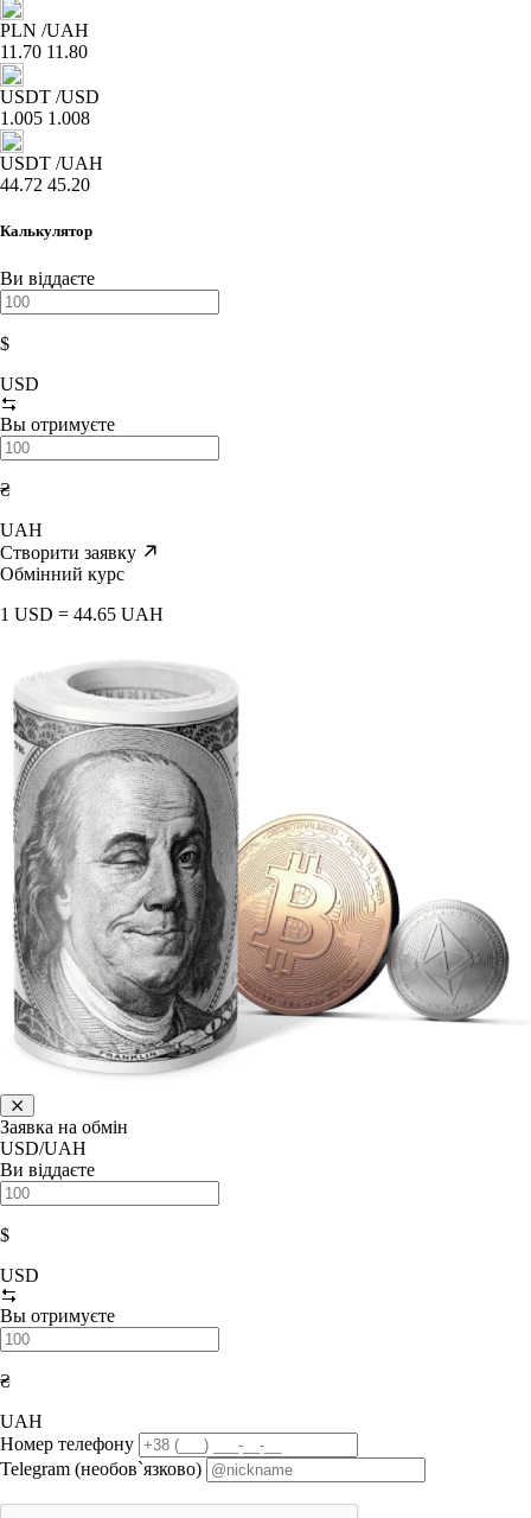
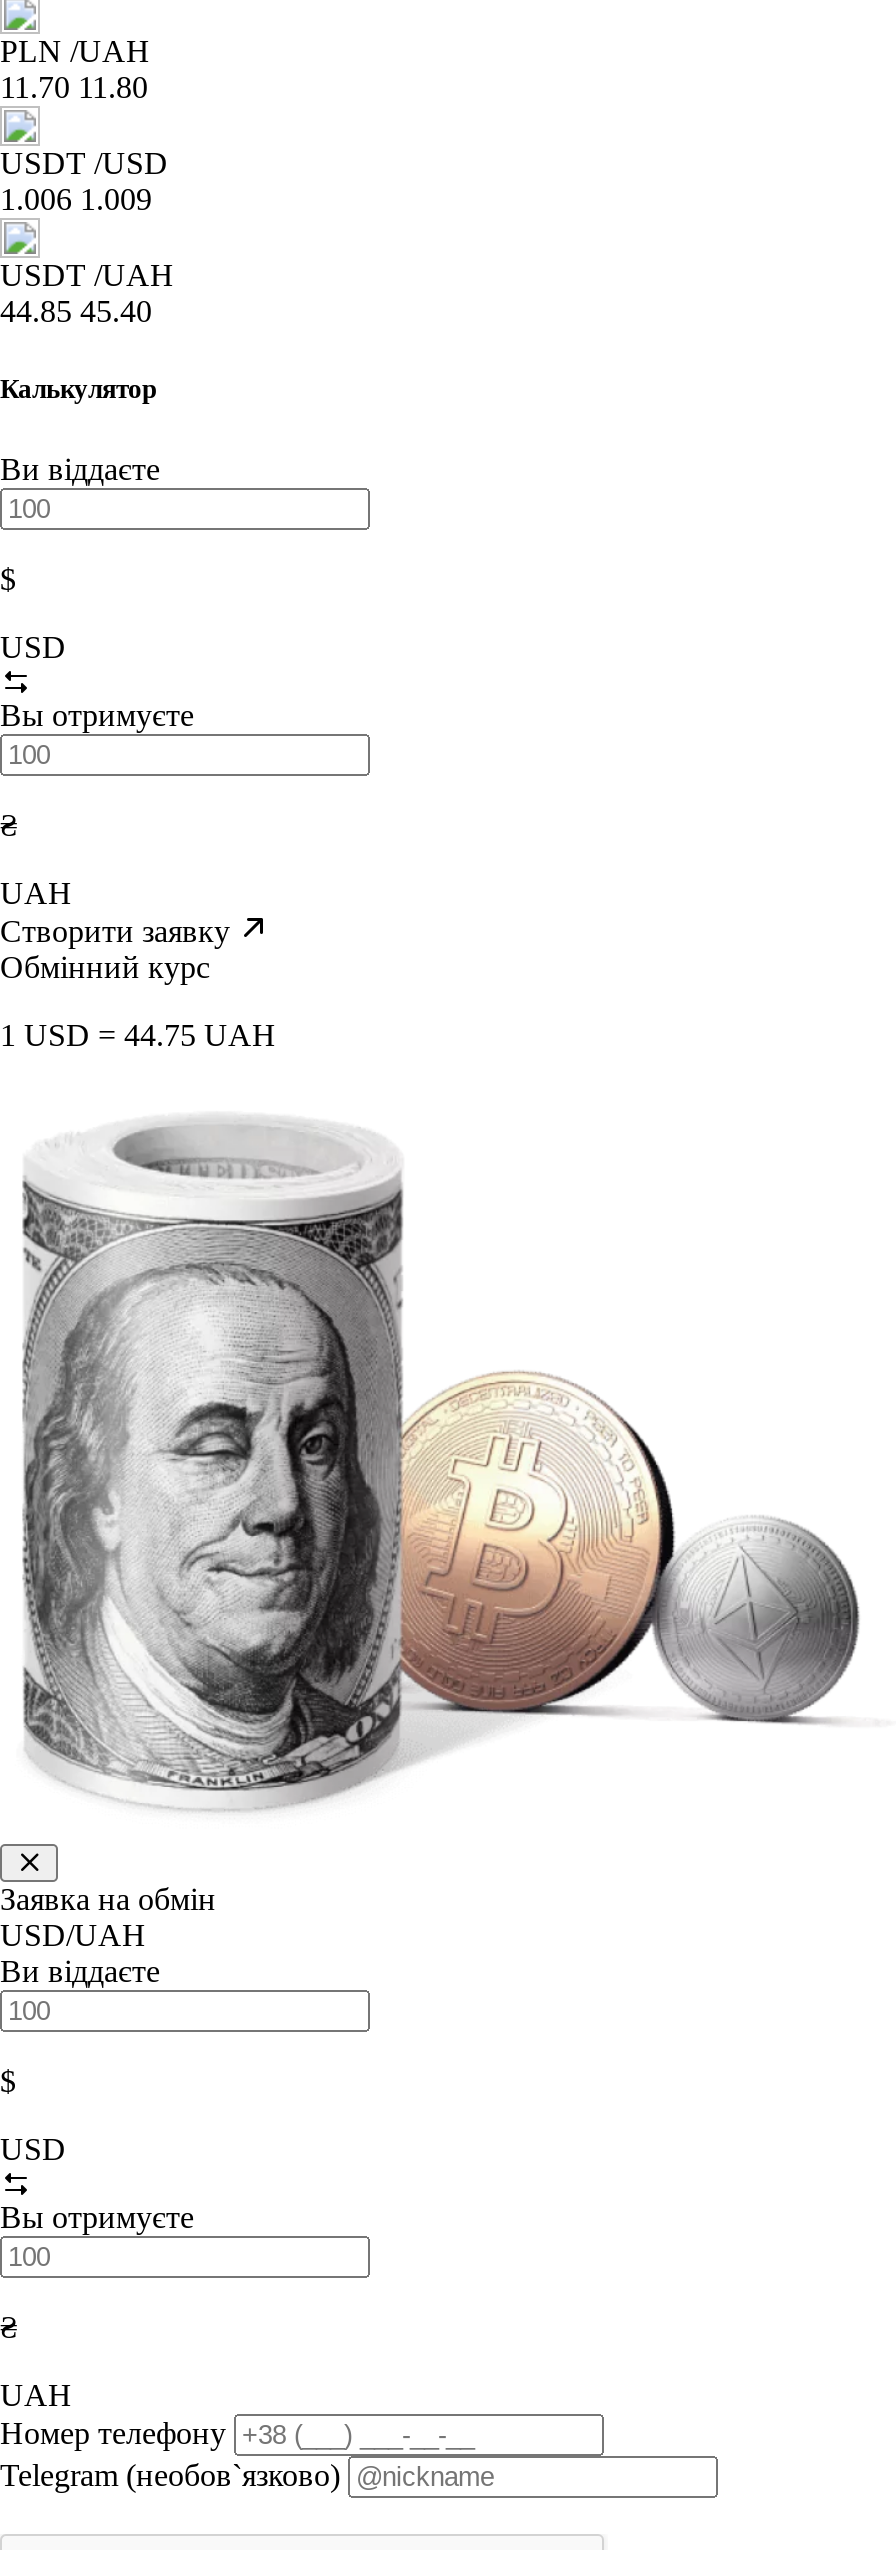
- 1.005 1.008
+ 1.006 1.009

- 44.72 45.20
+ 44.85 45.40

- 1 USD = 44.65 UAH
+ 1 USD = 44.75 UAH
